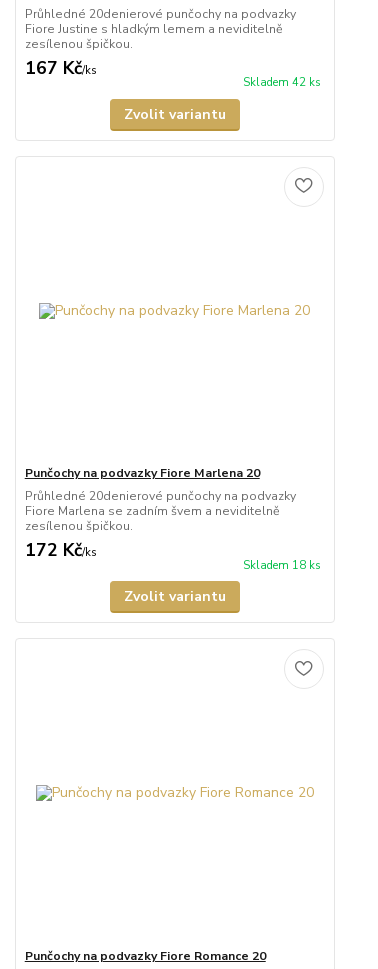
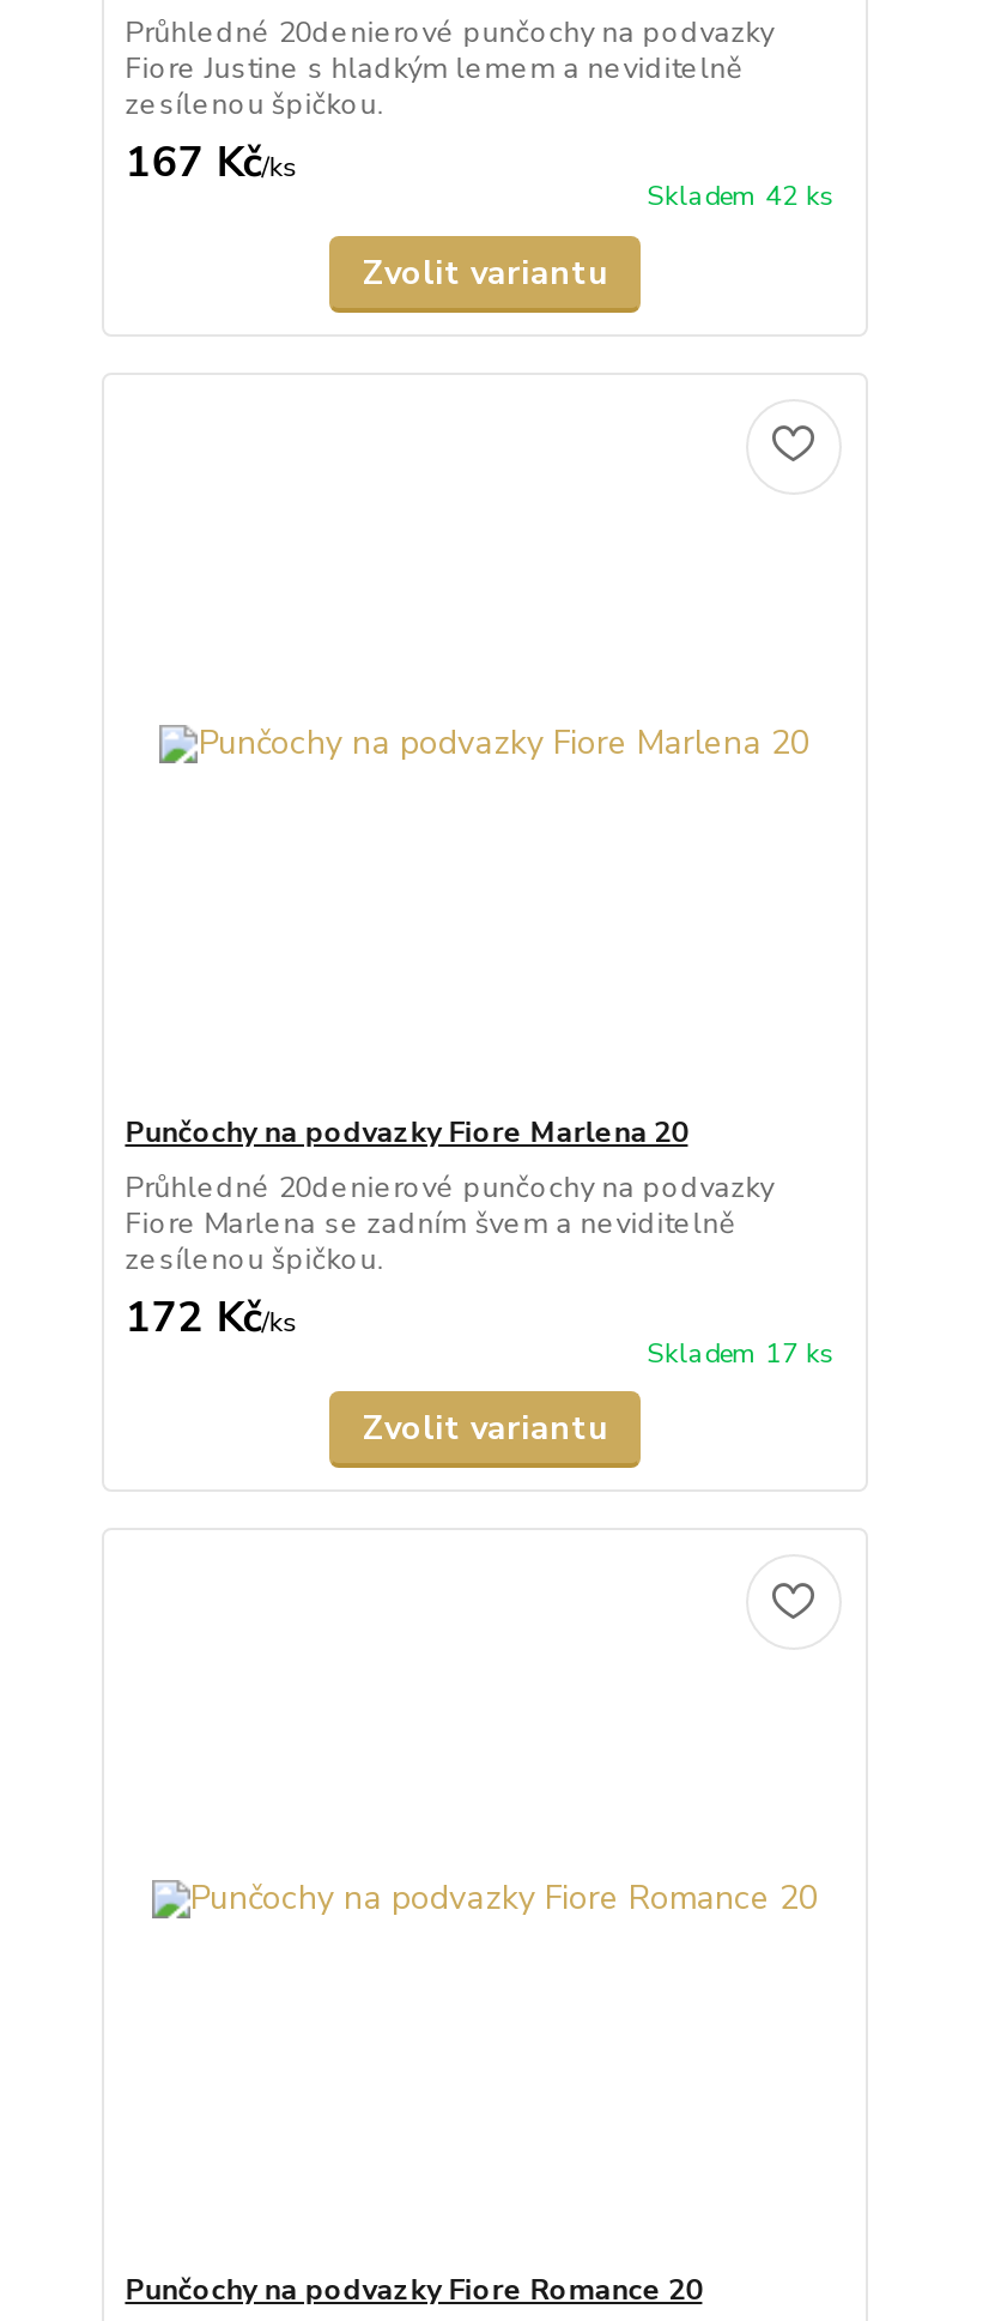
- Skladem 18 ks
+ Skladem 17 ks
